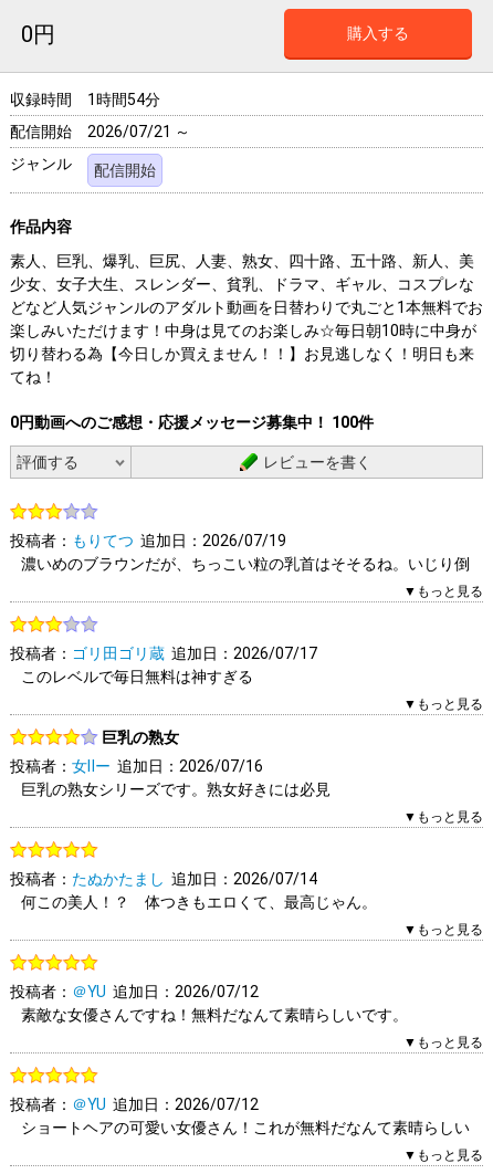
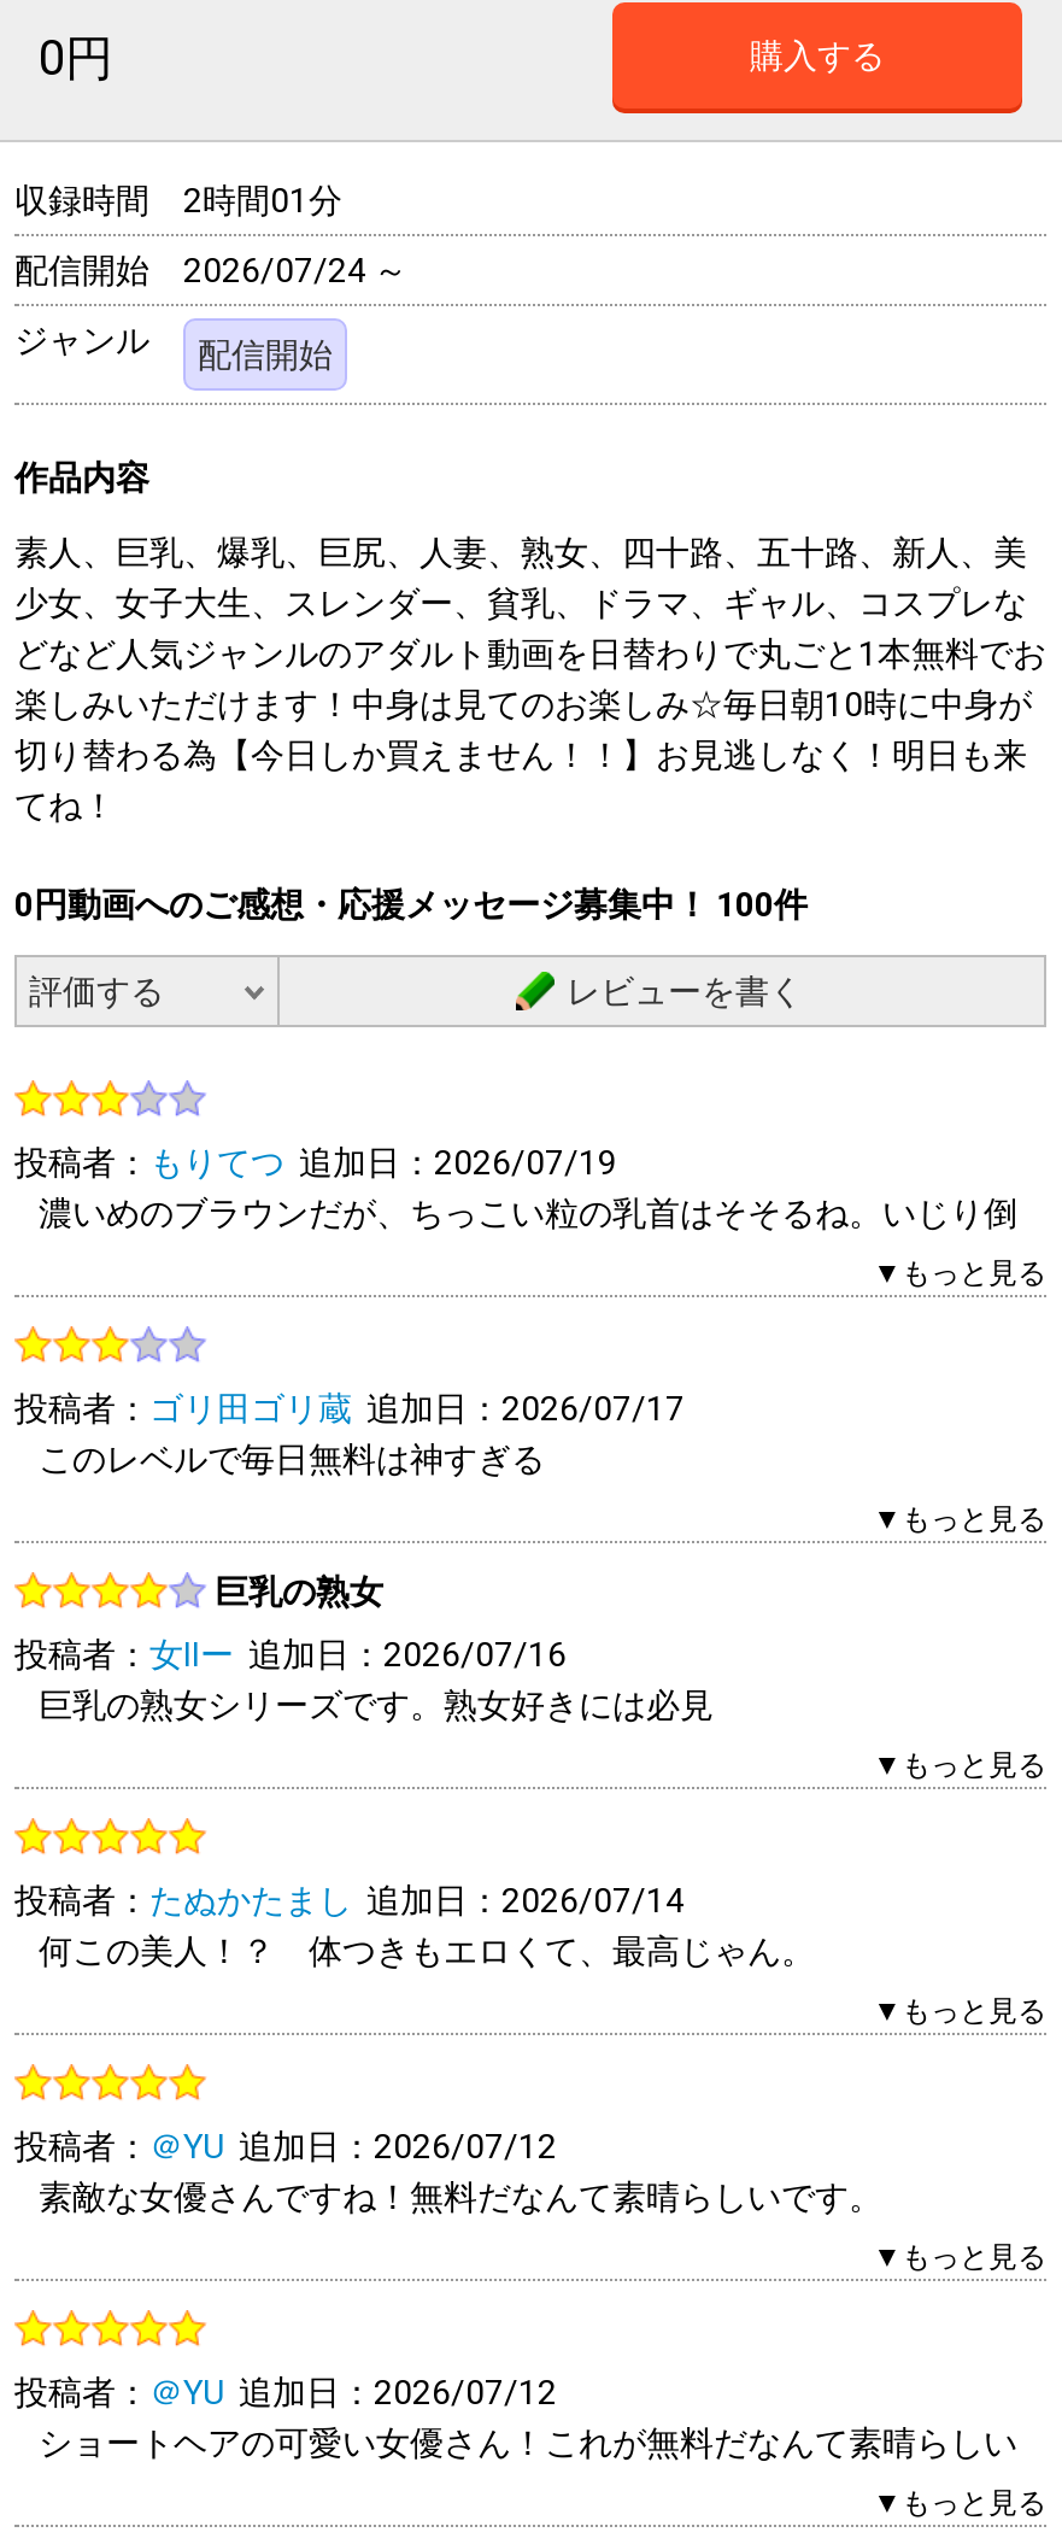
- 収録時間 1時間54分
+ 収録時間 2時間01分

- 配信開始 2026/07/21 ～
+ 配信開始 2026/07/24 ～
